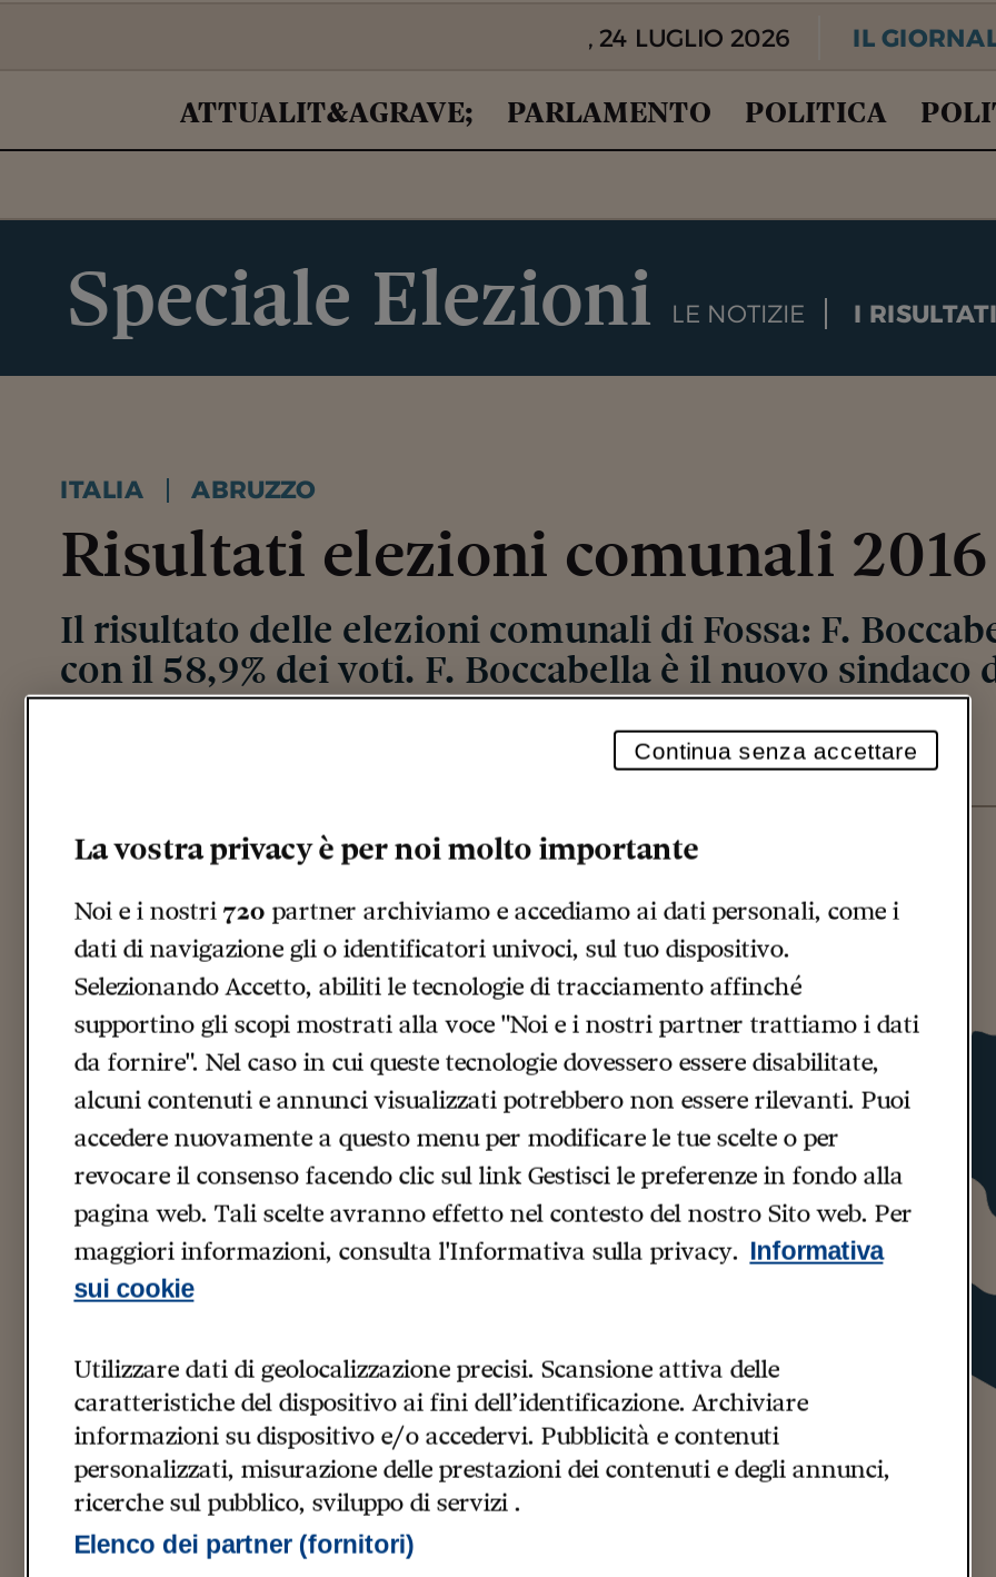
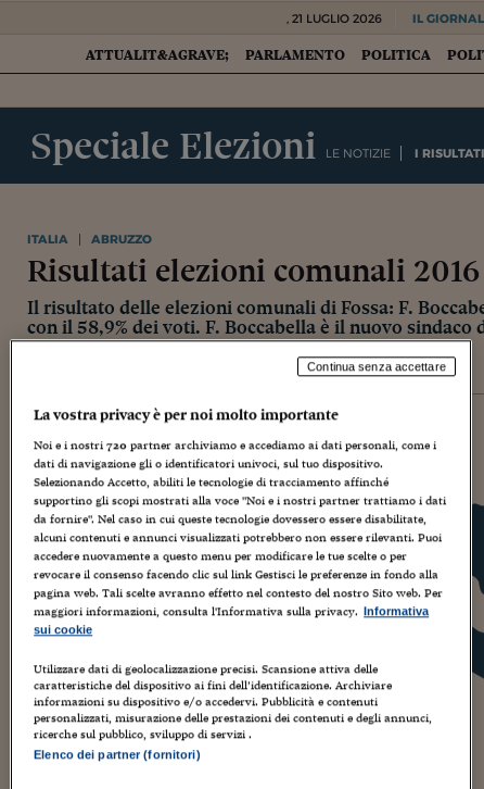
- , 24 LUGLIO 2026
+ , 21 LUGLIO 2026
